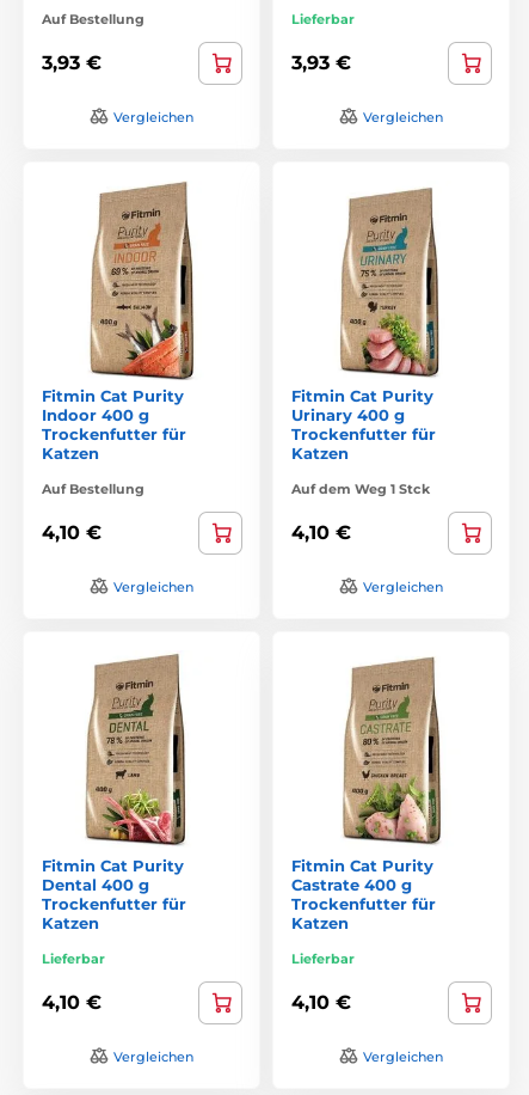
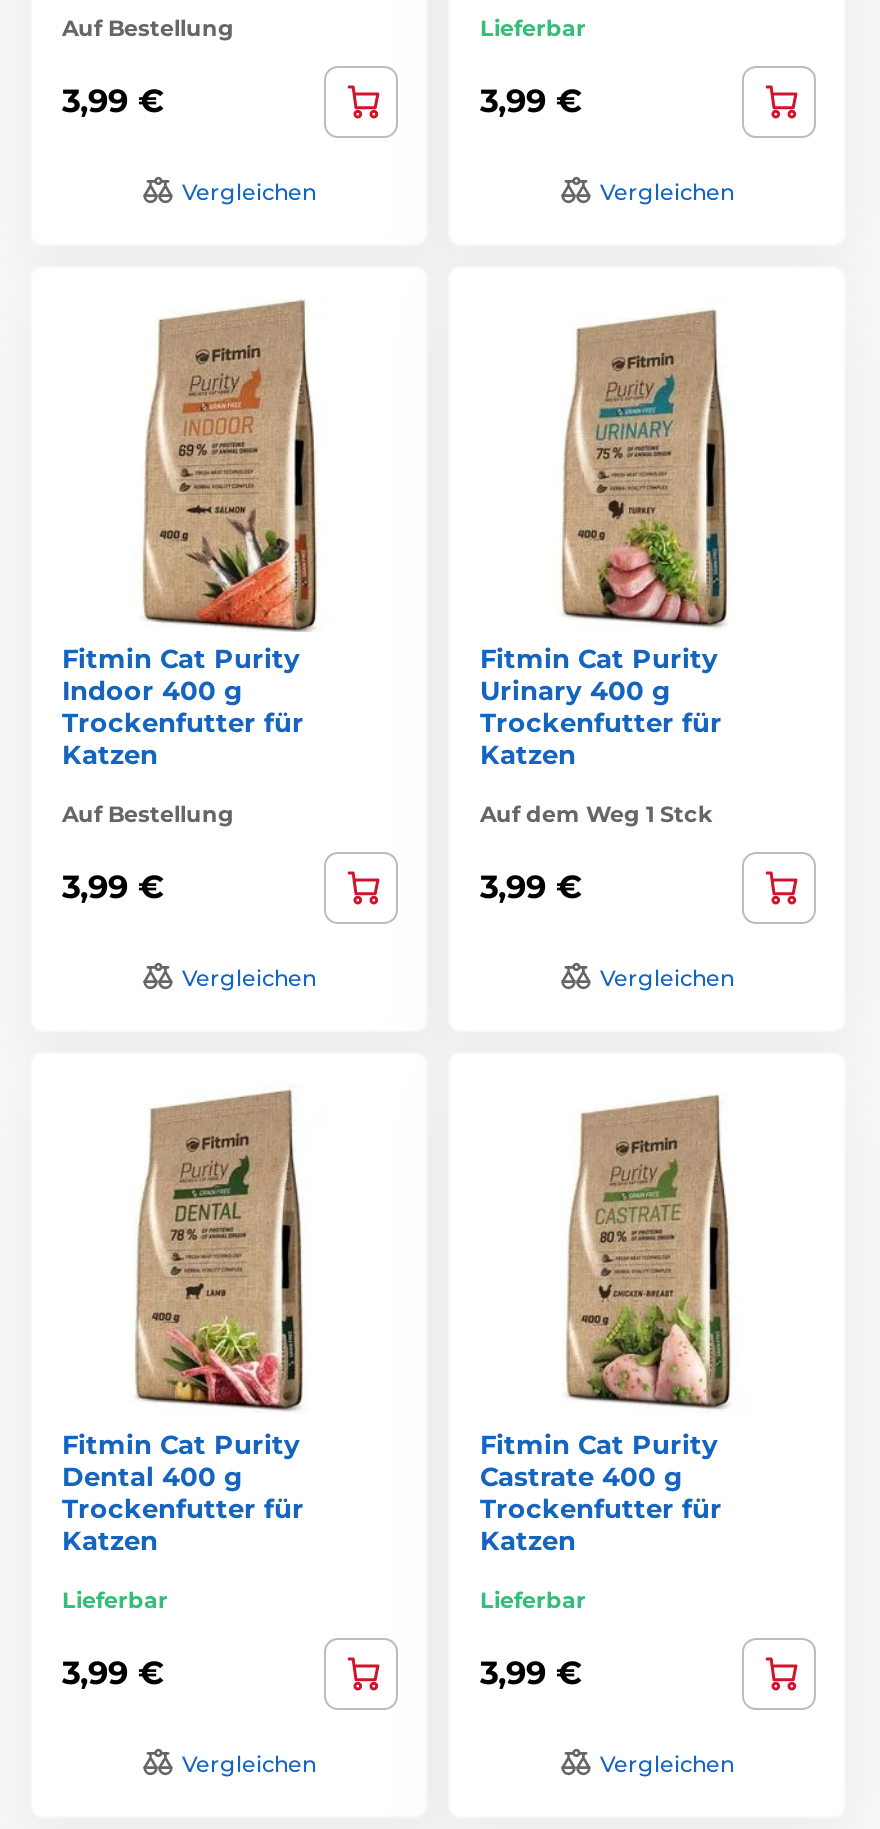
- 3,93 €
+ 3,99 €

- 3,93 €
+ 3,99 €

- 4,10 €
+ 3,99 €

- 4,10 €
+ 3,99 €

- 4,10 €
+ 3,99 €

- 4,10 €
+ 3,99 €
